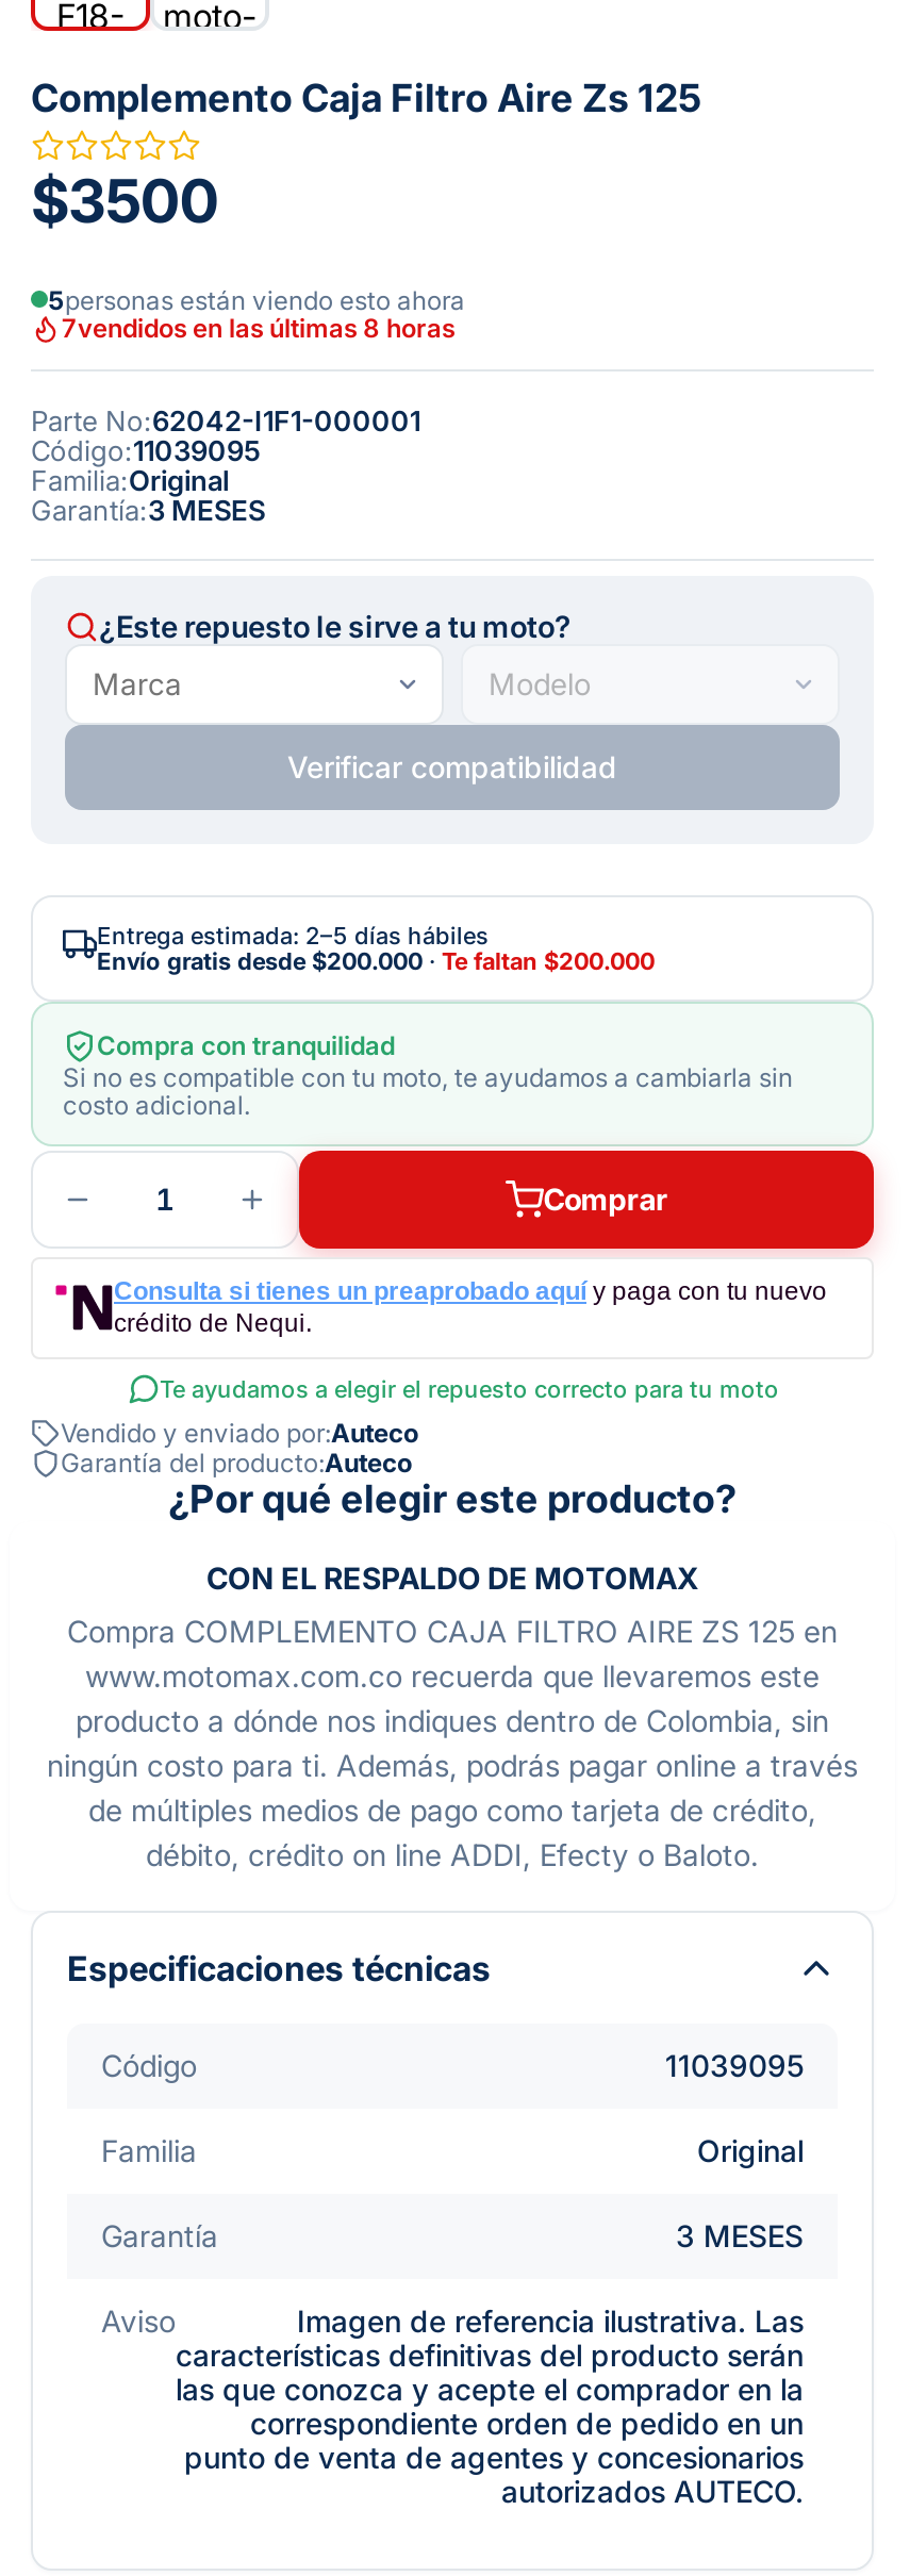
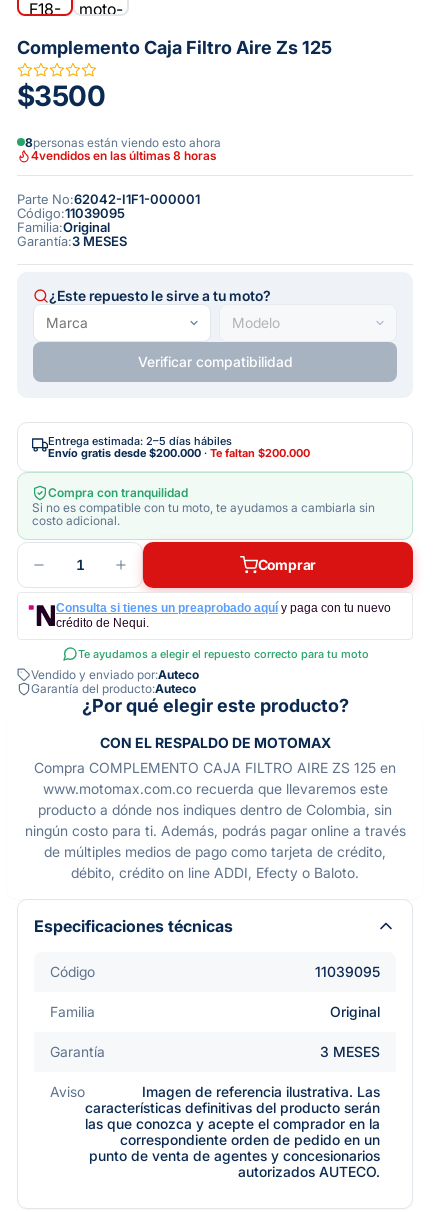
- 5personas están viendo esto ahora
+ 8personas están viendo esto ahora

- 7vendidos en las últimas 8 horas
+ 4vendidos en las últimas 8 horas
